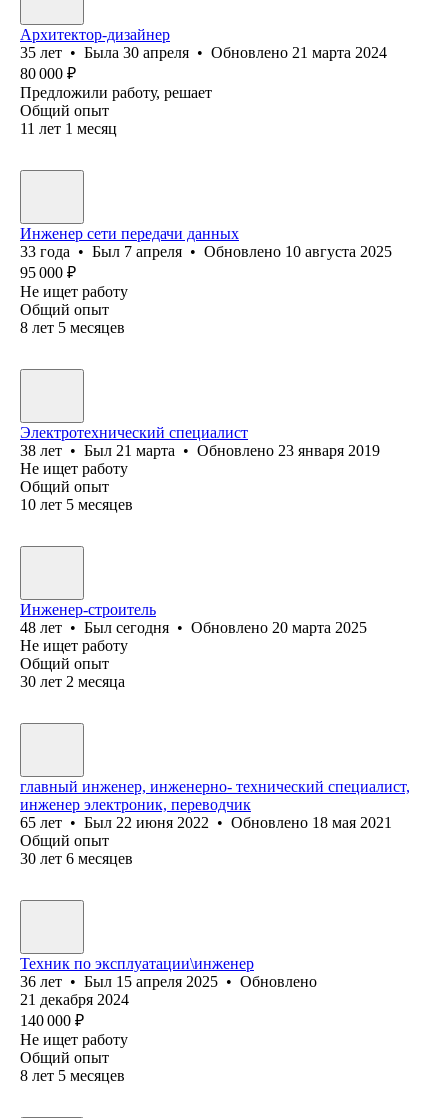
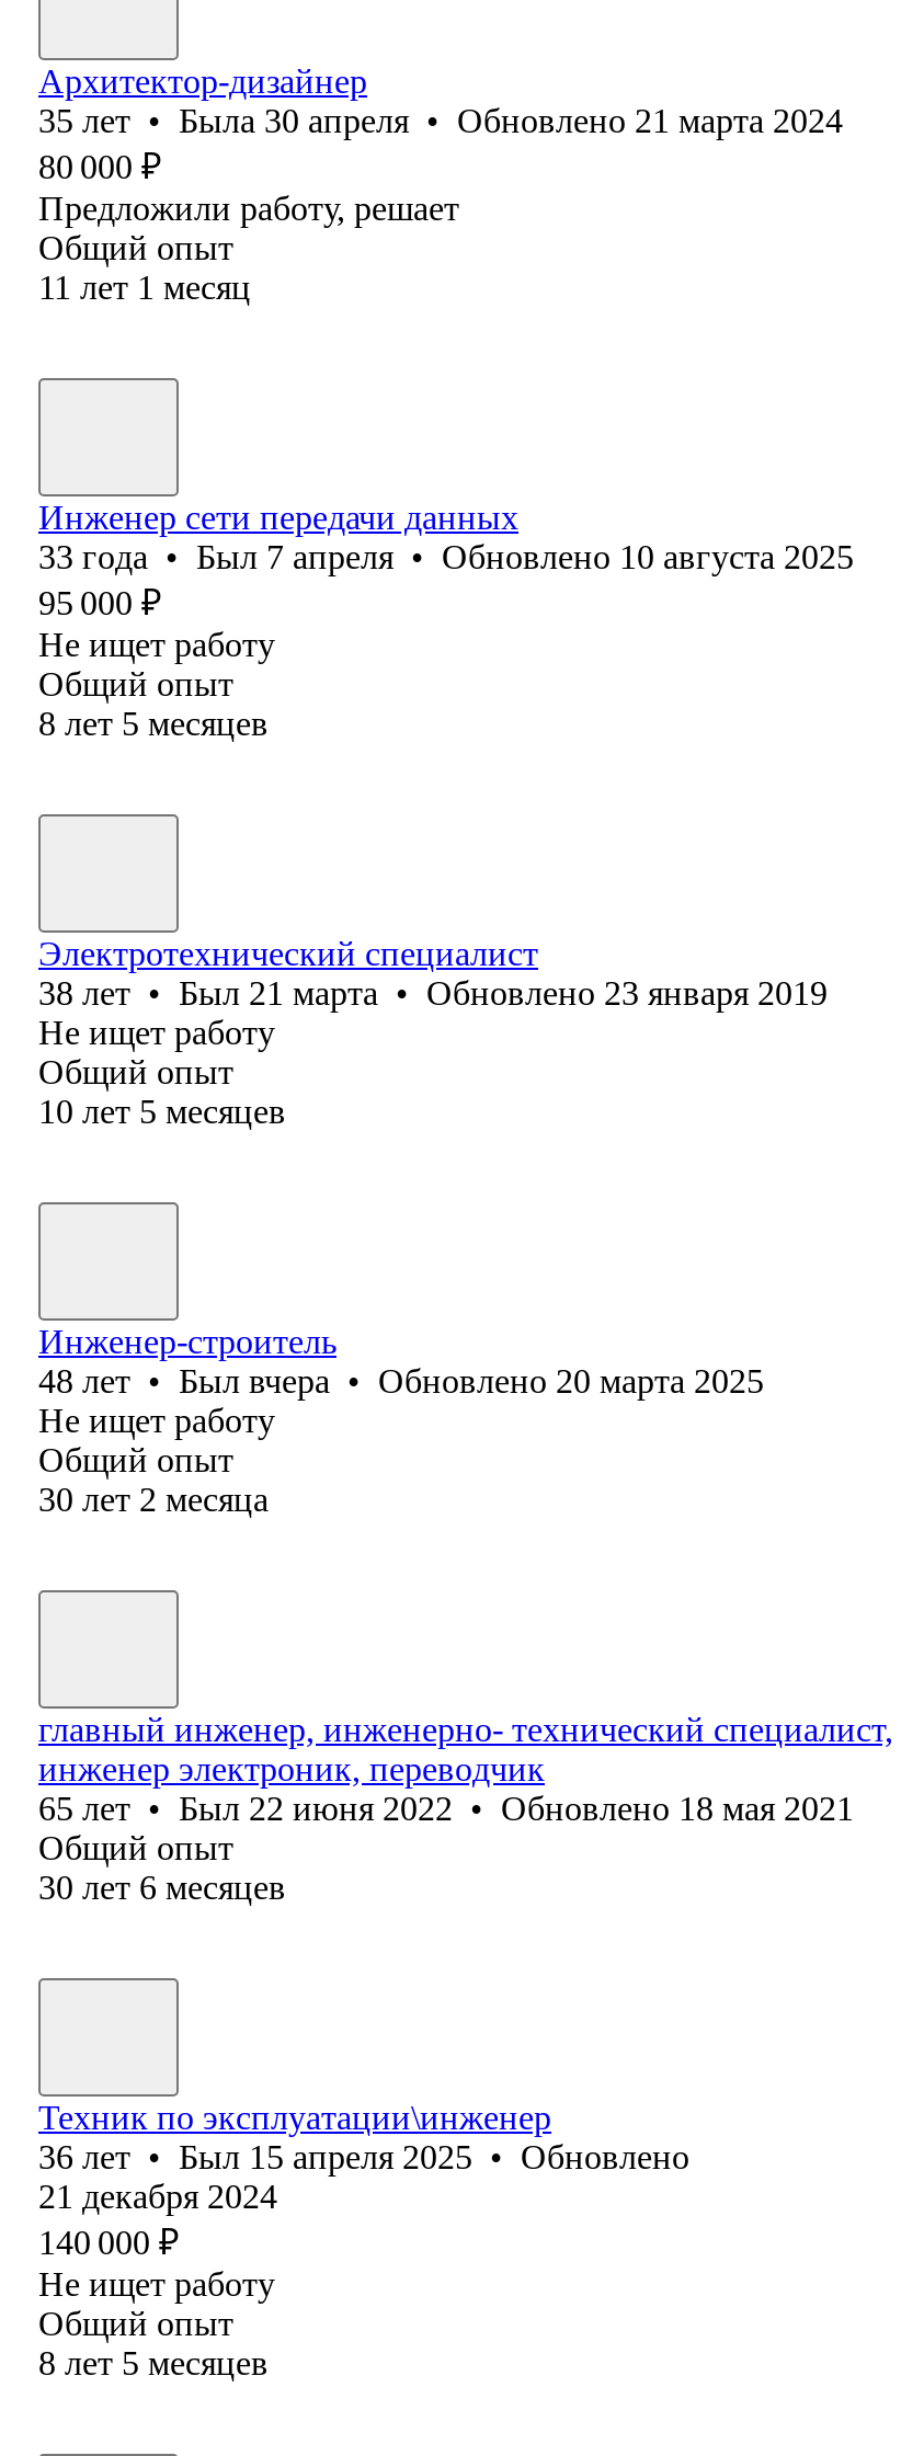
- 48 лет • Был сегодня • Обновлено 20 марта 2025
+ 48 лет • Был вчера • Обновлено 20 марта 2025
